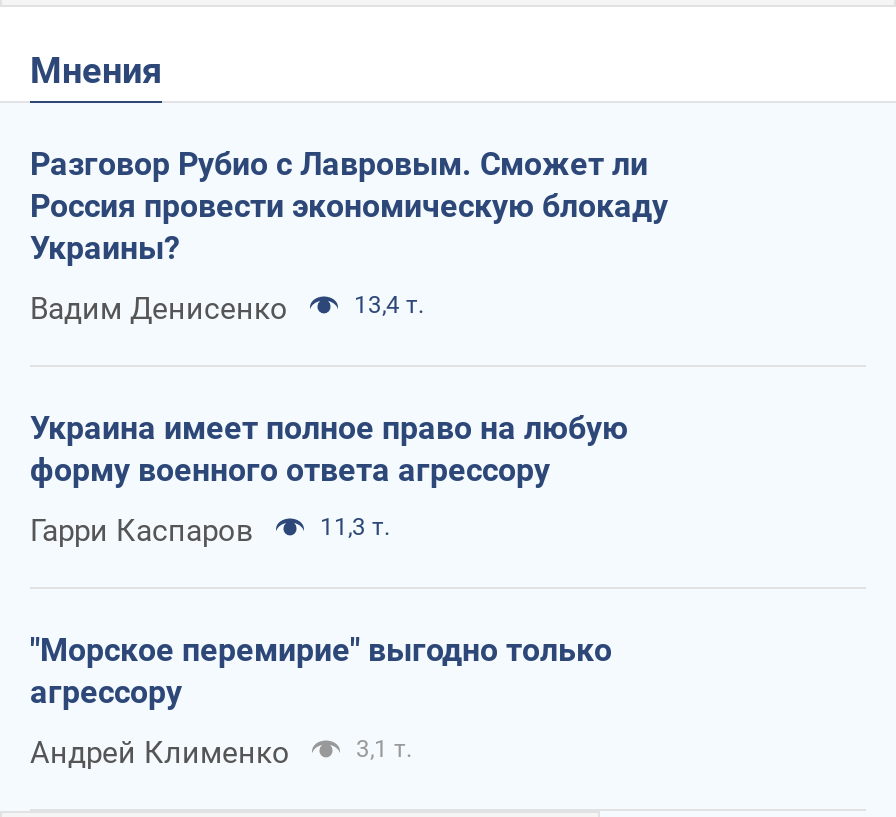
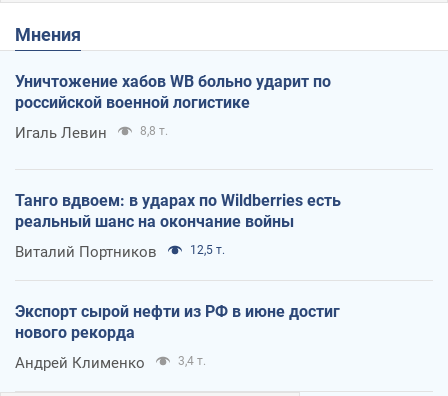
- Разговор Рубио с Лавровым. Сможет ли
- Россия провести экономическую блокаду
- Украины?
+ Уничтожение хабов WB больно ударит по
+ российской военной логистике

- Вадим Денисенко
- 13,4 т.
+ Игаль Левин
+ 8,8 т.

- Украина имеет полное право на любую
- форму военного ответа агрессору
+ Танго вдвоем: в ударах по Wildberries есть
+ реальный шанс на окончание войны

- Гарри Каспаров
- 11,3 т.
+ Виталий Портников
+ 12,5 т.

- "Морское перемирие" выгодно только
- агрессору
+ Экспорт сырой нефти из РФ в июне достиг
+ нового рекорда

- 3,1 т.
+ 3,4 т.
